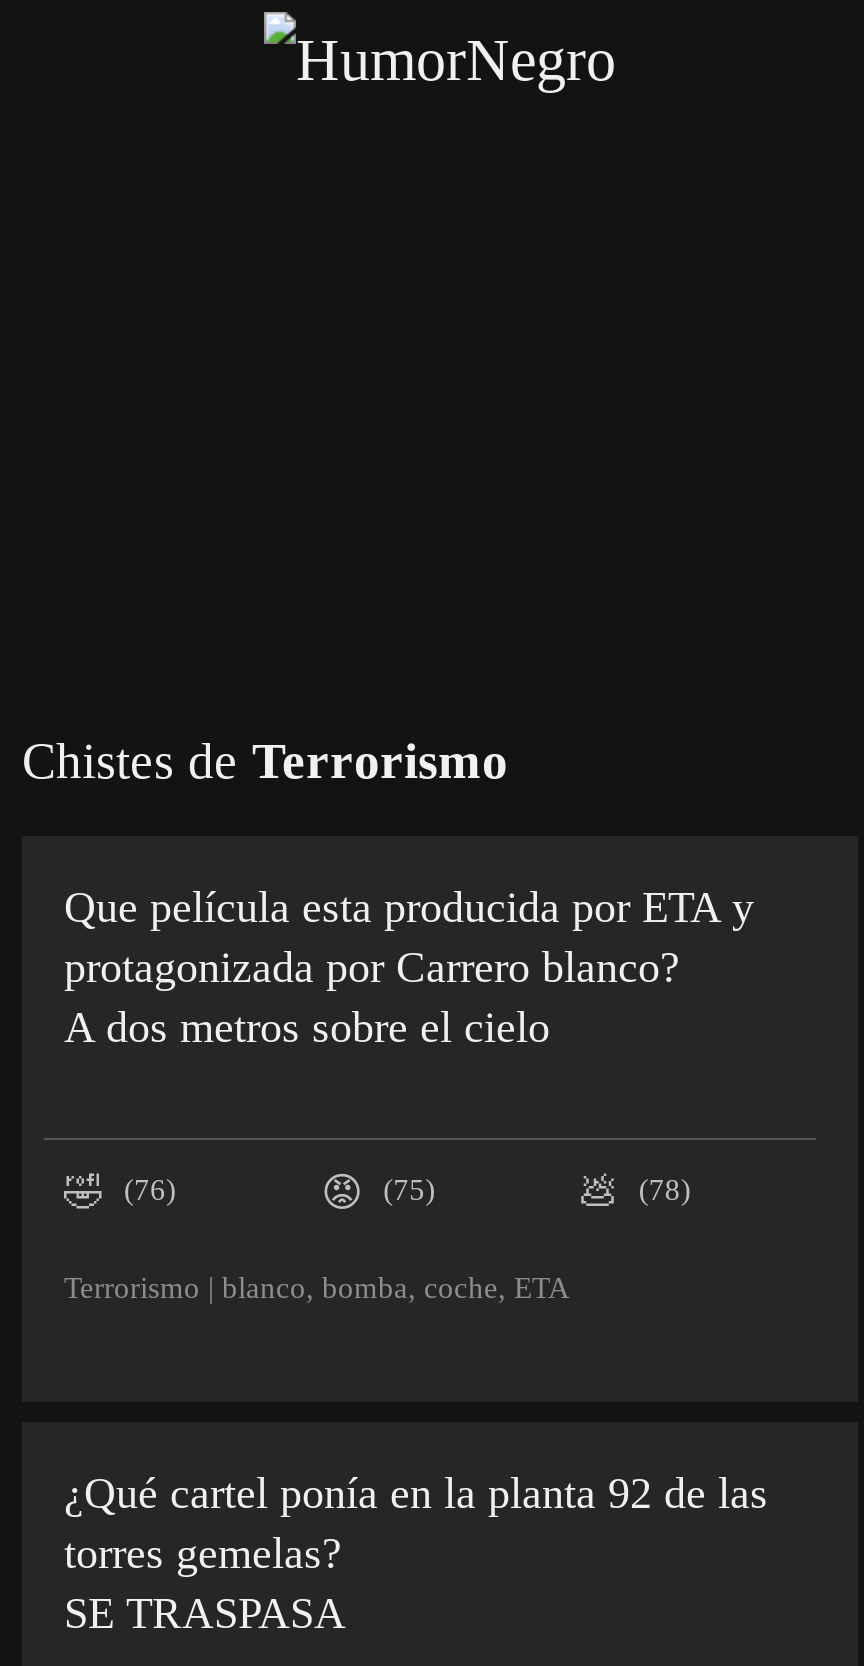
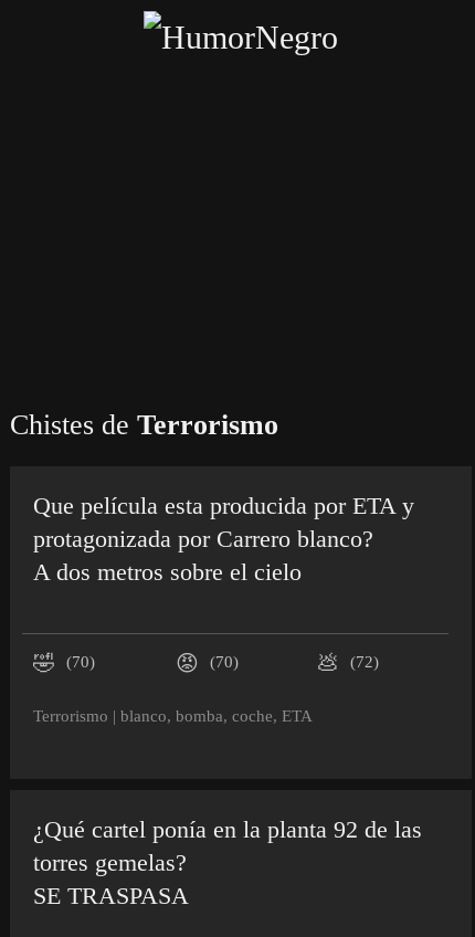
- (76)
+ (70)

- (75)
+ (70)

- (78)
+ (72)
